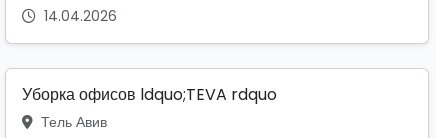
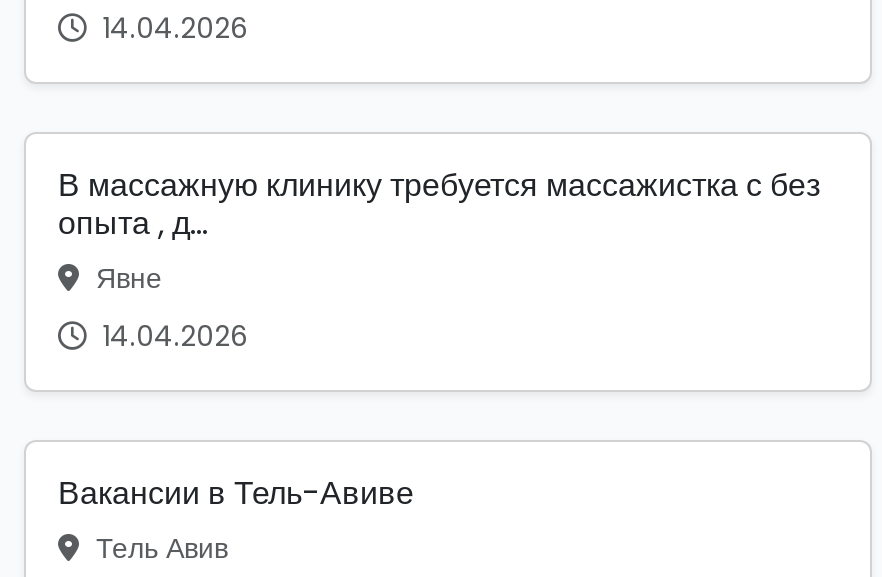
- Уборка офисов ldquo;TEVA rdquo
+ В массажную клинику требуется массажистка с без
+ опыта , д...
+ Явне
+ 14.04.2026
+ Вакансии в Тель-Авиве
